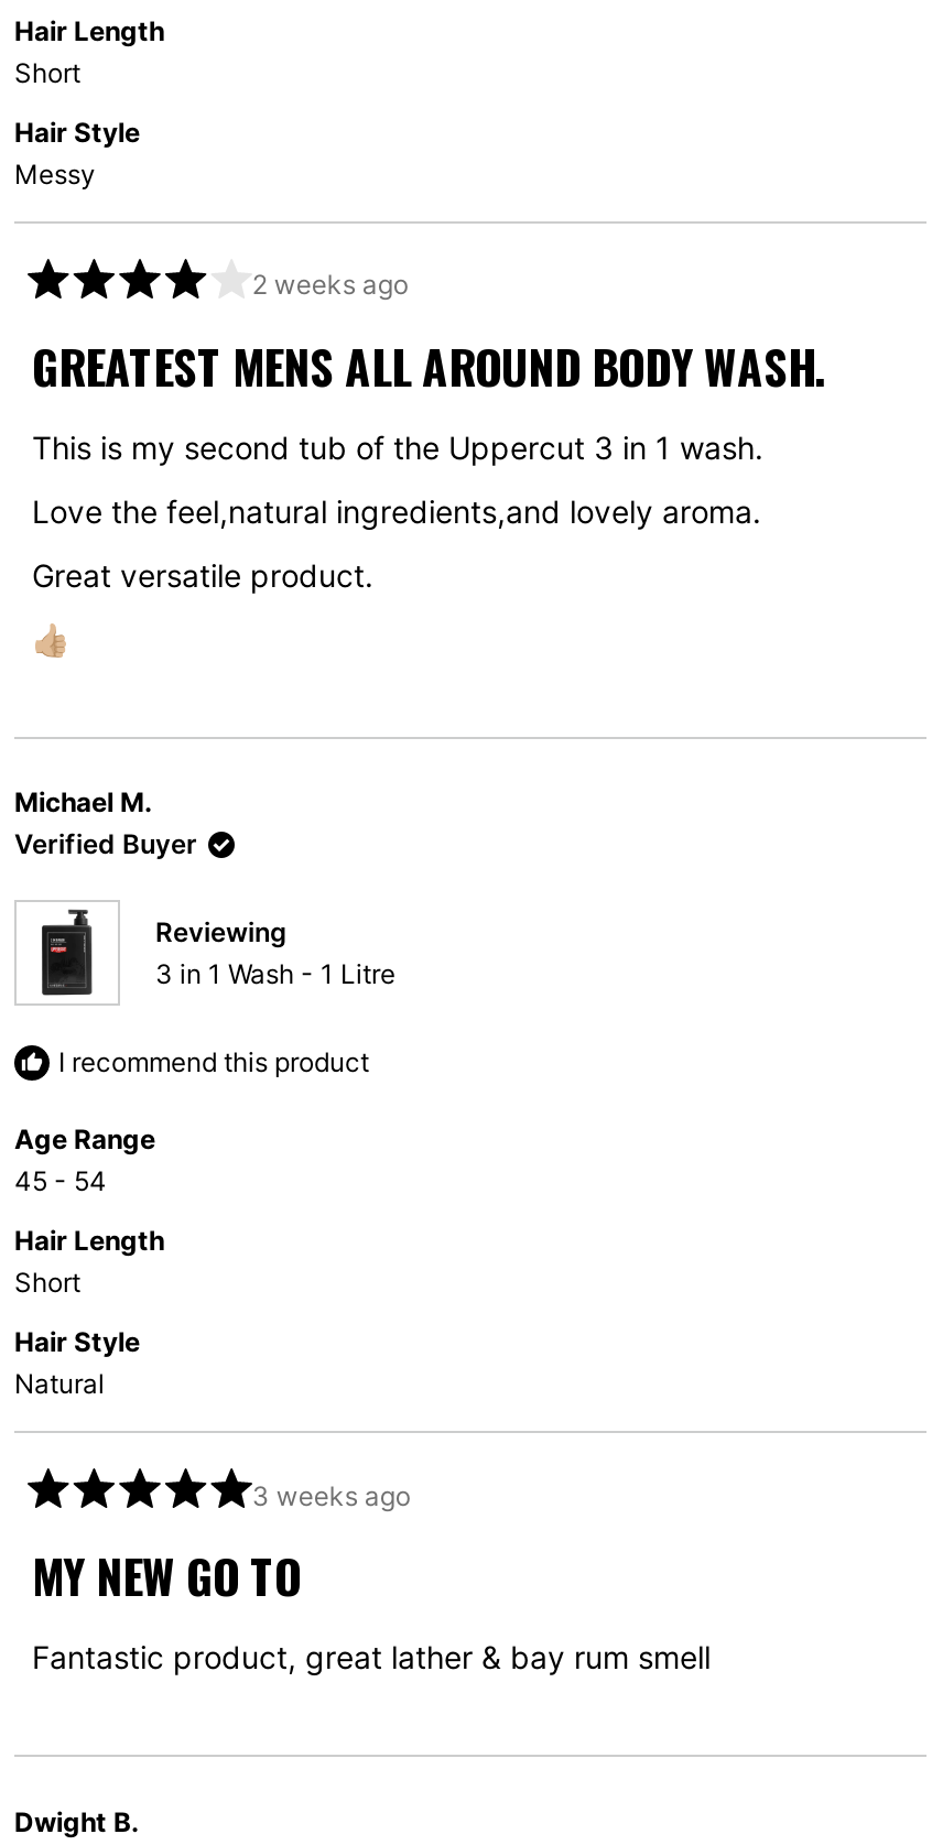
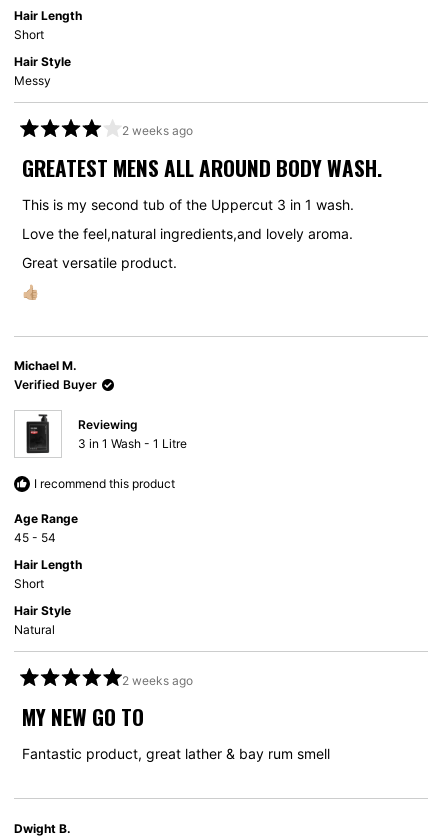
- 3 weeks ago
+ 2 weeks ago
